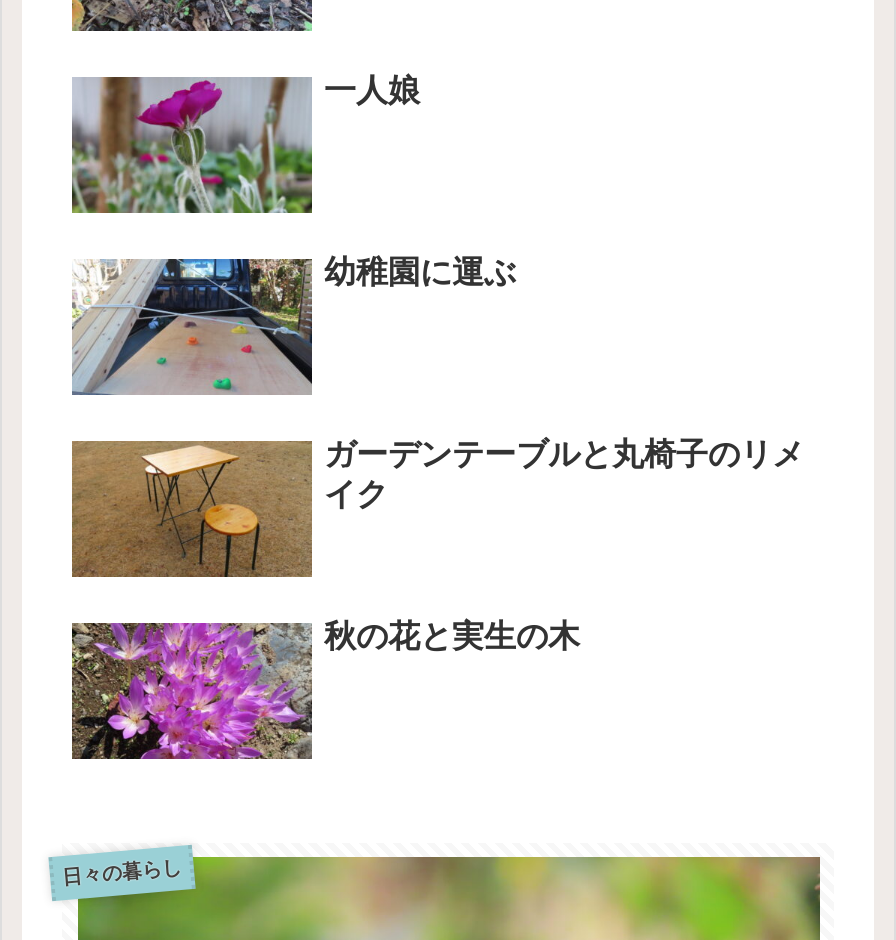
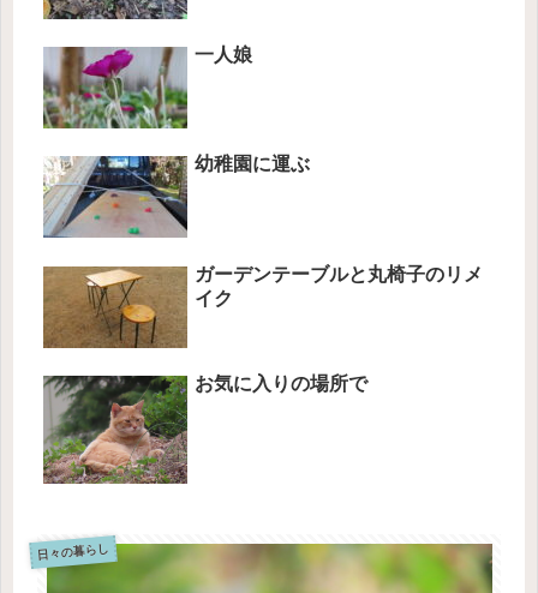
- [image]
- 秋の花と実生の木
+ [image]
+ お気に入りの場所で
